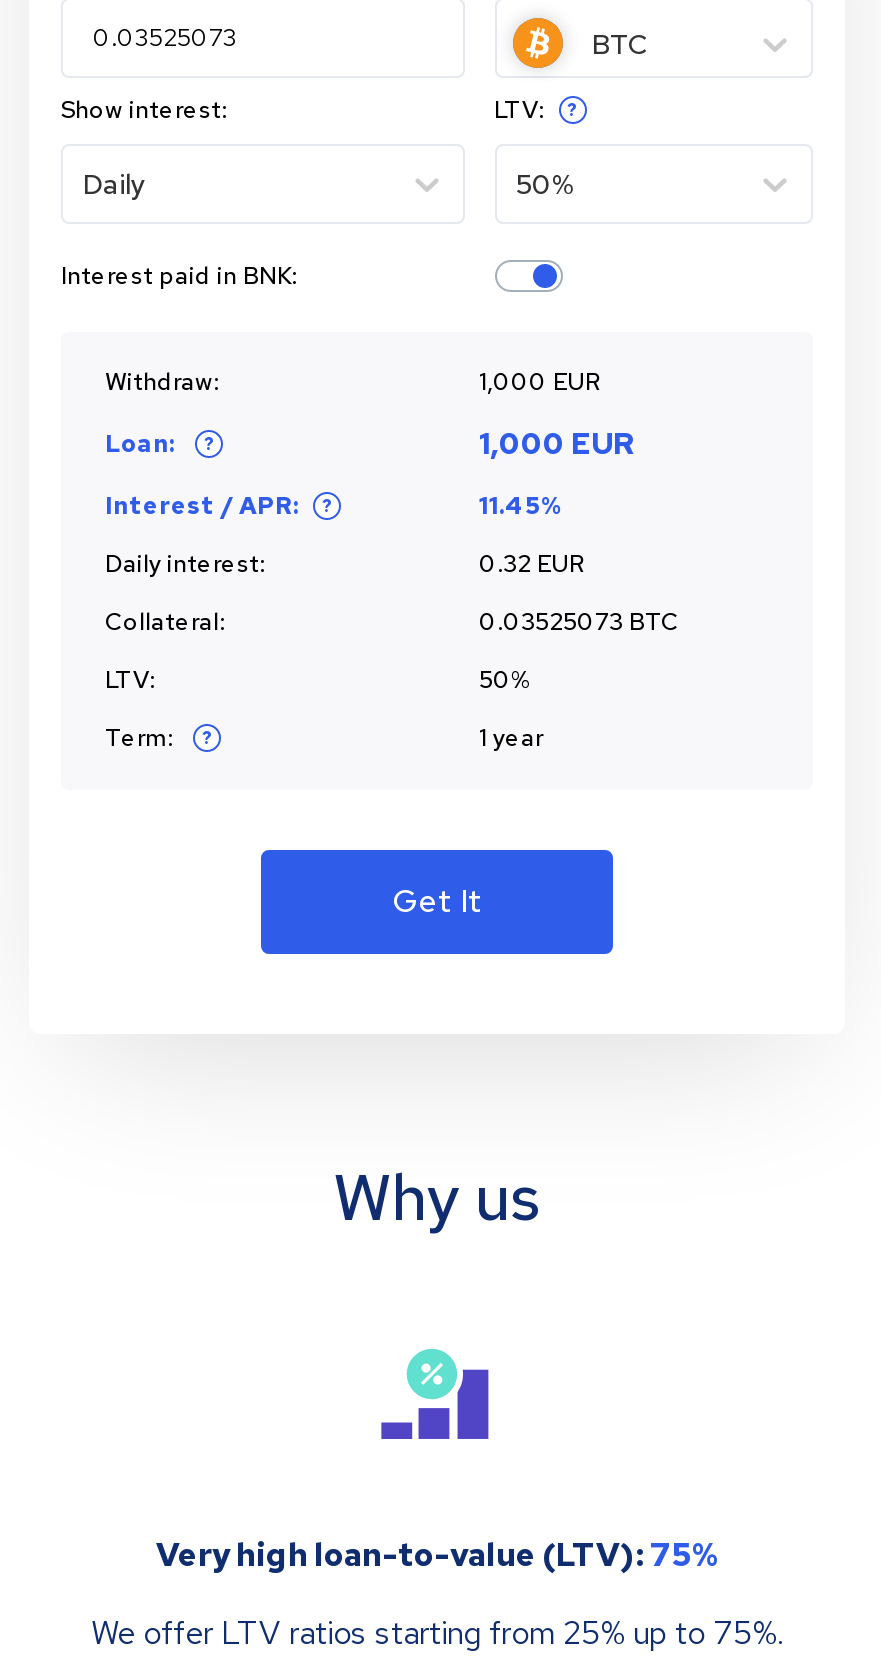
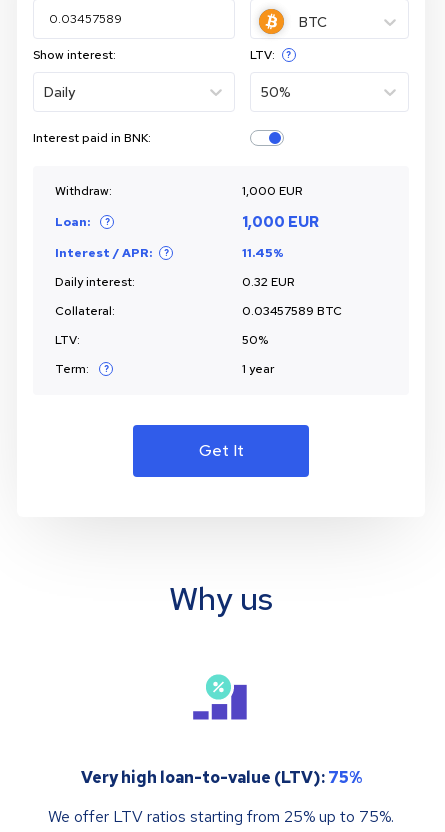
- 0.03525073 BTC
+ 0.03457589 BTC
